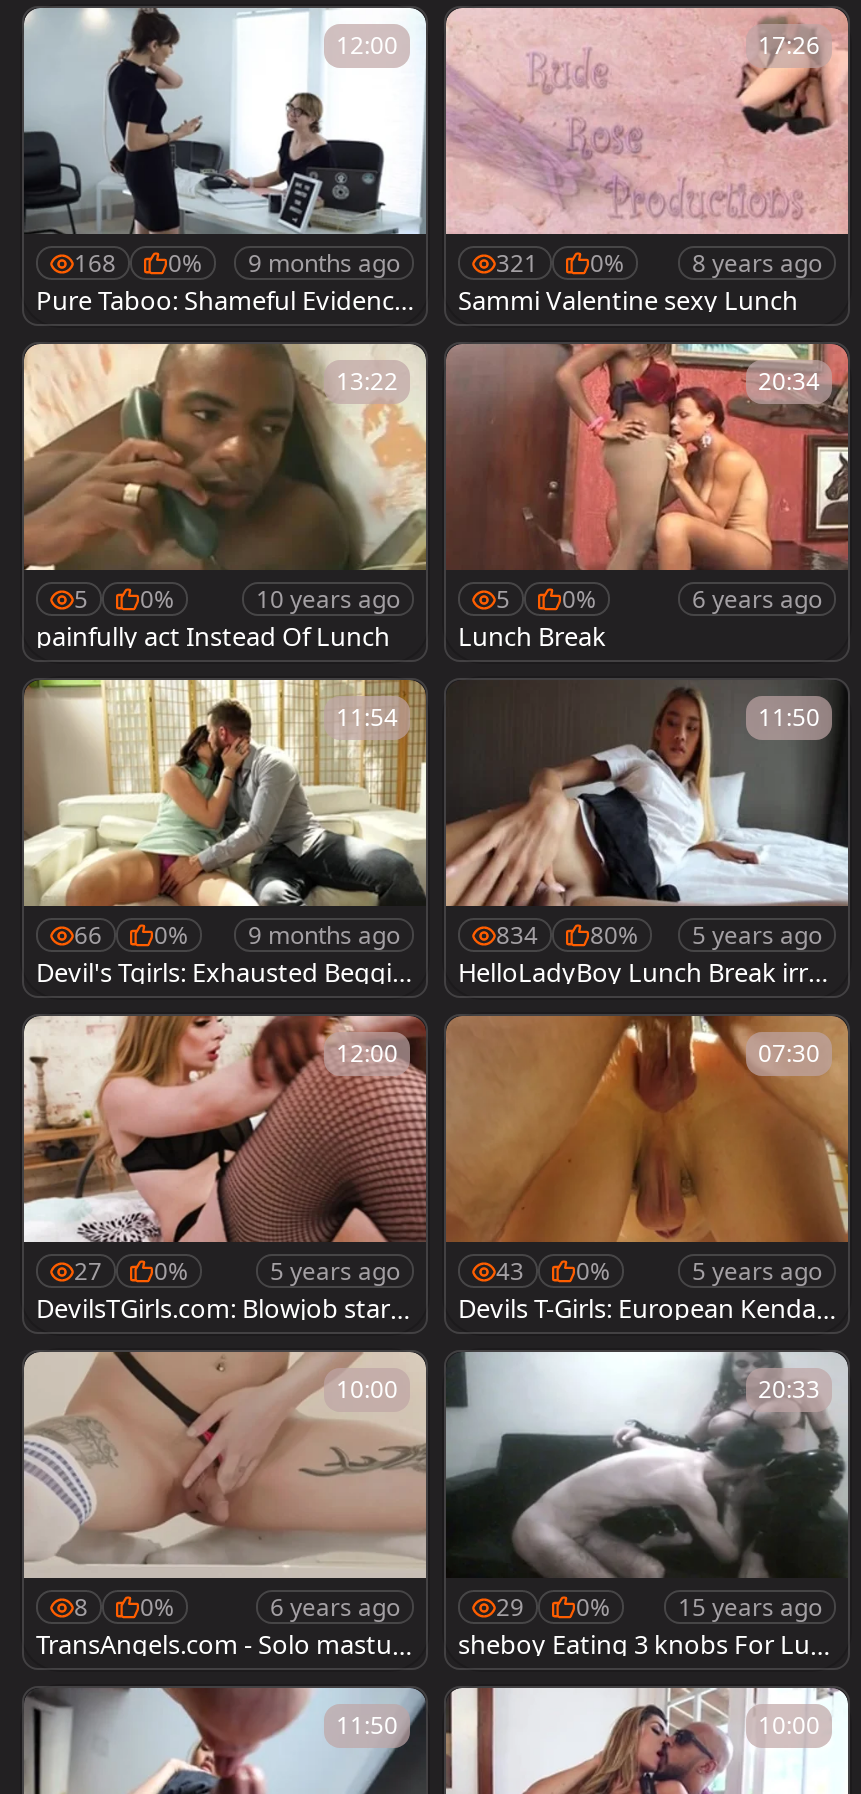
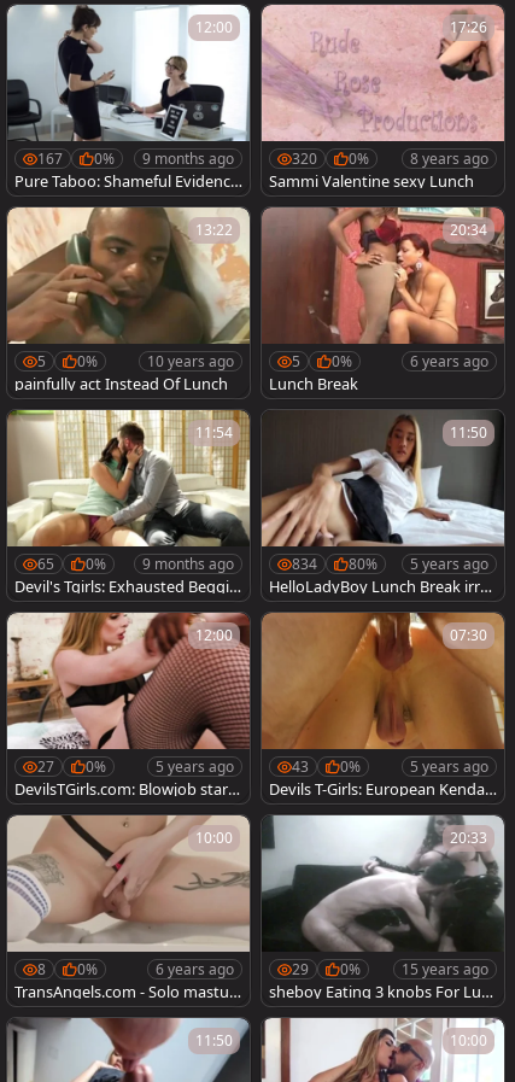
- 168
+ 167

- 321
+ 320

- 66
+ 65
